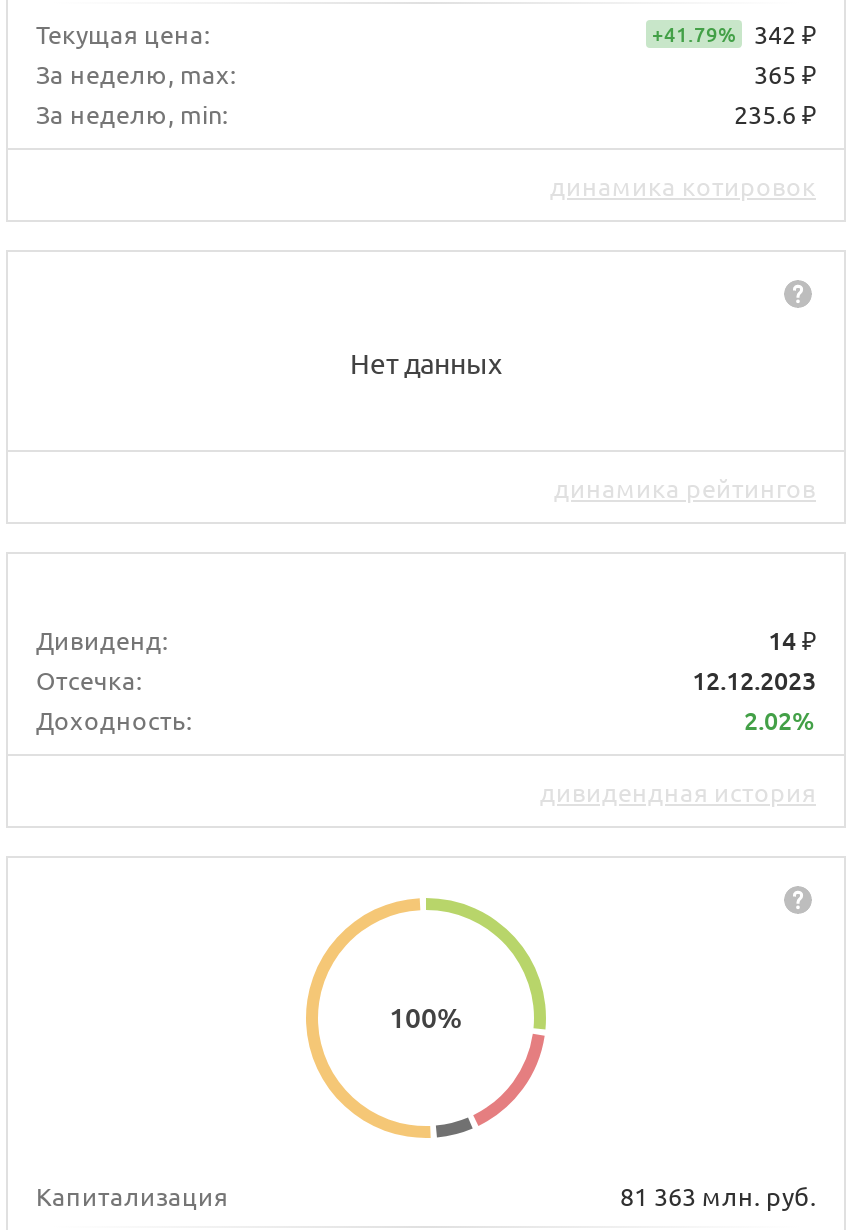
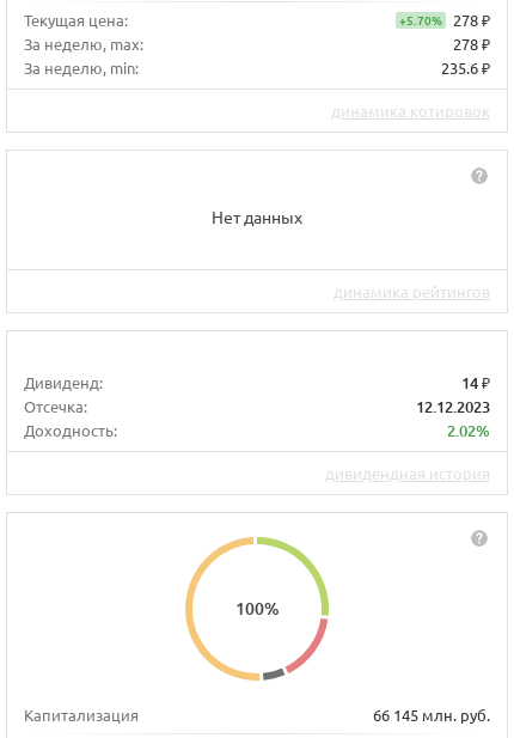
- +41.79% 342 ₽
+ +5.70% 278 ₽

- 365 ₽
+ 278 ₽

- 81 363 млн. руб.
+ 66 145 млн. руб.
